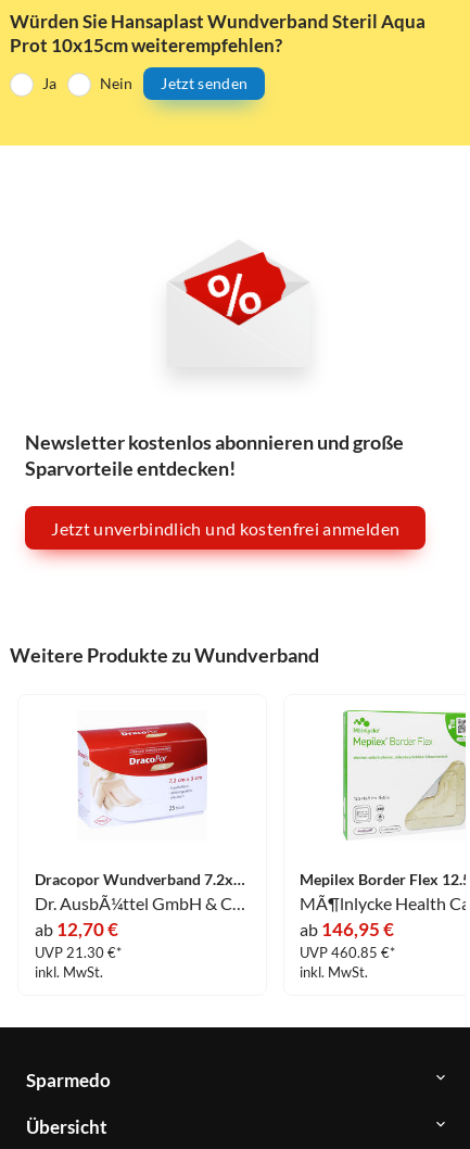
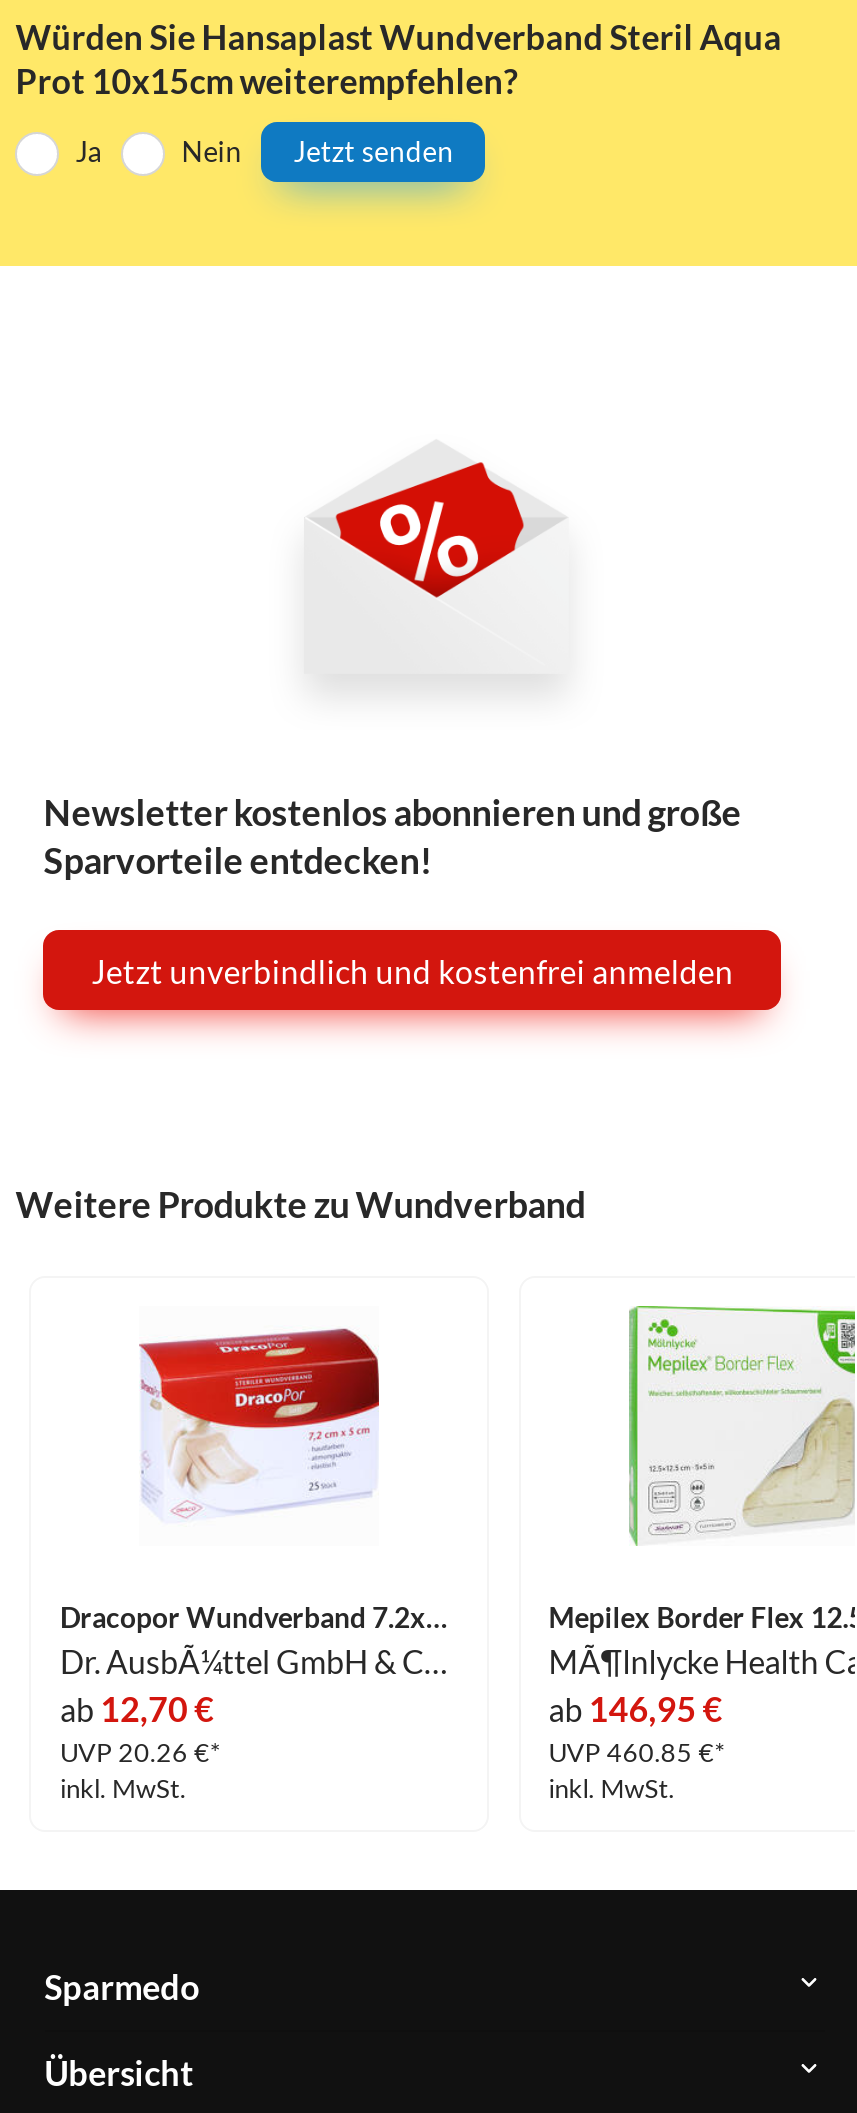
- UVP 21.30 €*
+ UVP 20.26 €*
